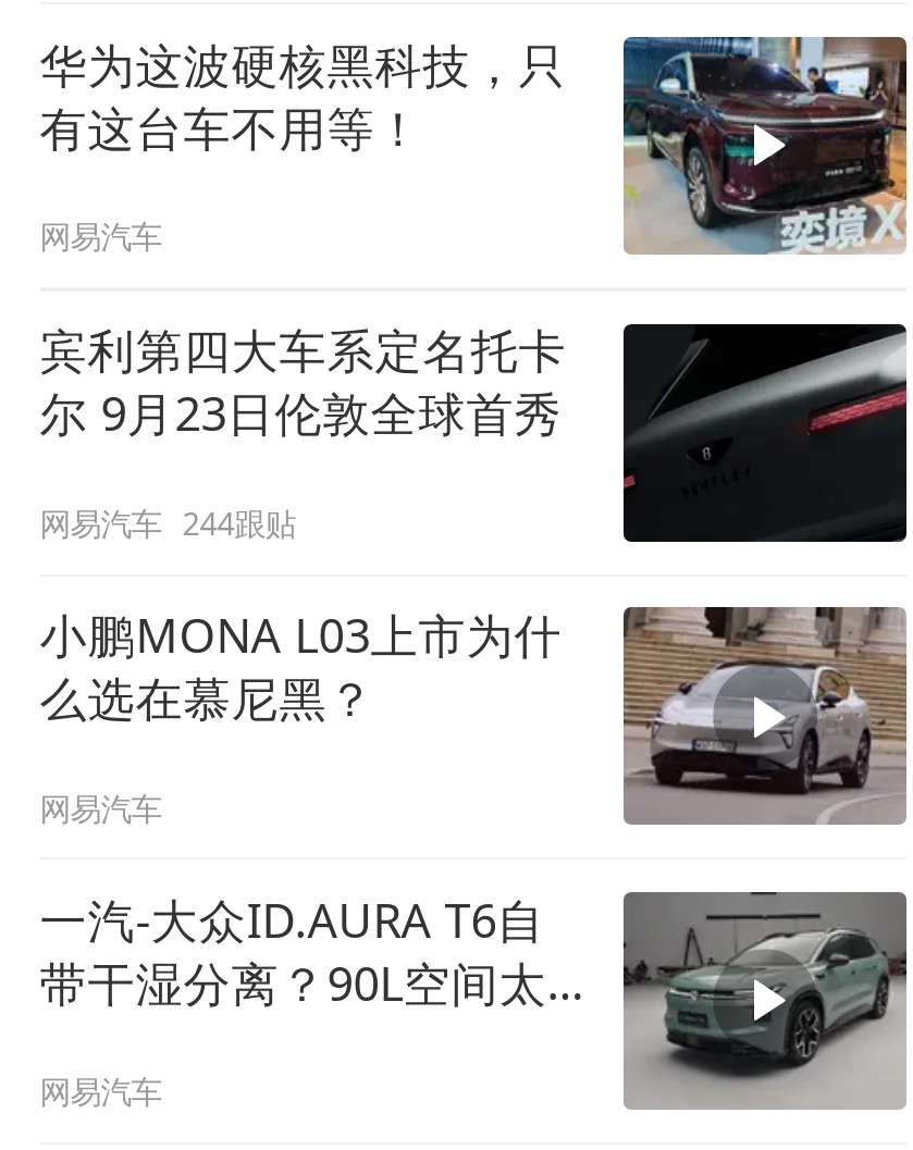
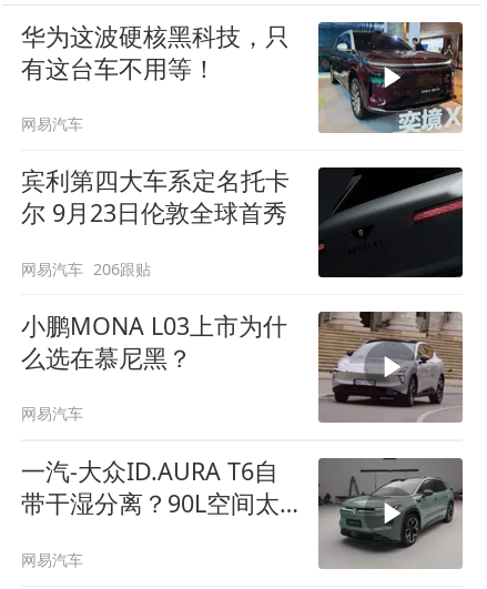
- 网易汽车 244跟贴
+ 网易汽车 206跟贴
